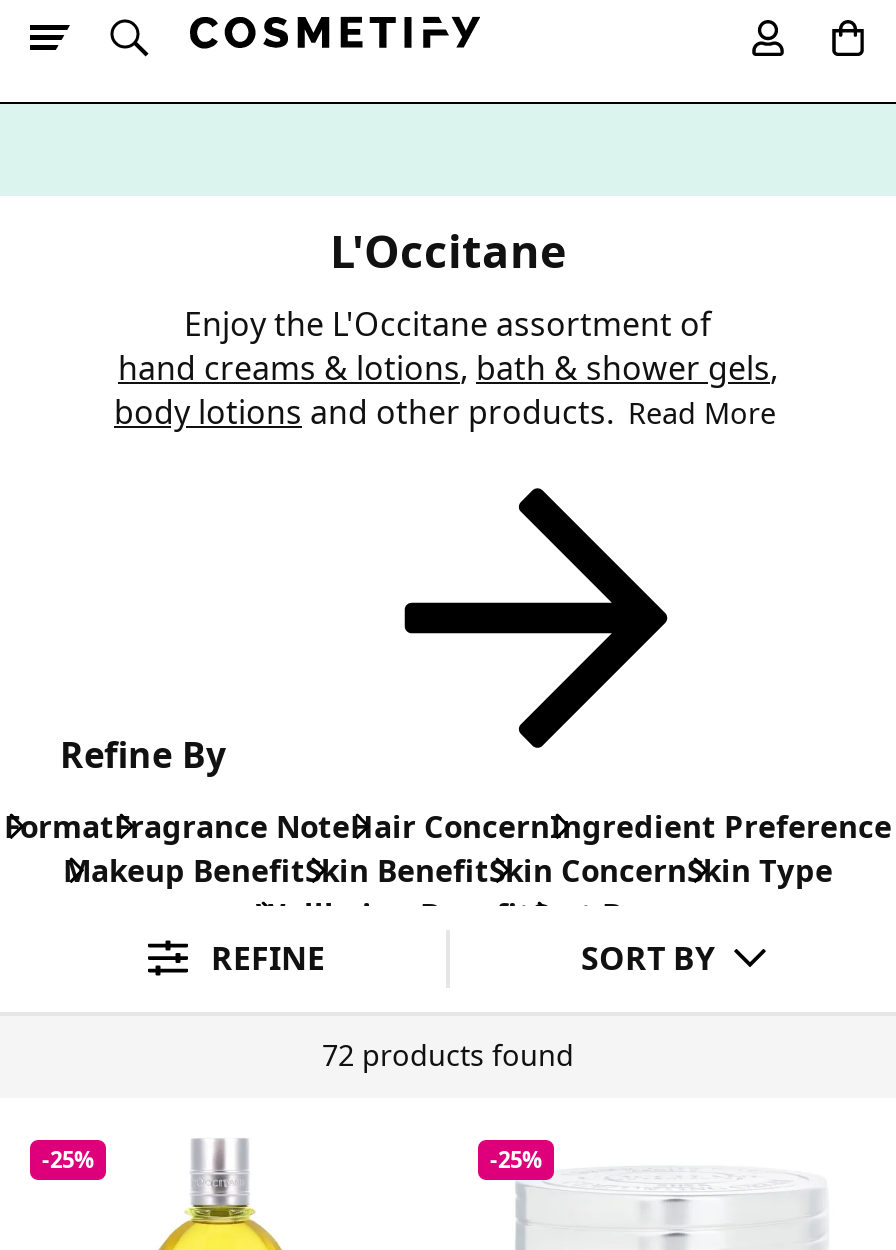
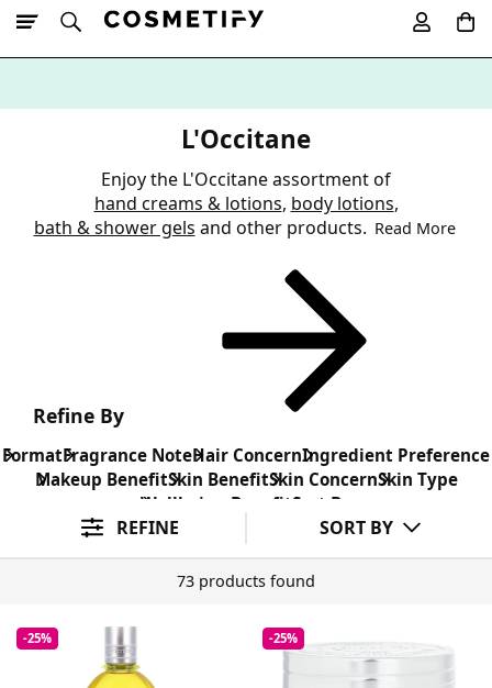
- hand creams & lotions, bath & shower gels,
- body lotions and other products. Read More
+ hand creams & lotions, body lotions,
+ bath & shower gels and other products. Read More

- 72 products found
+ 73 products found
